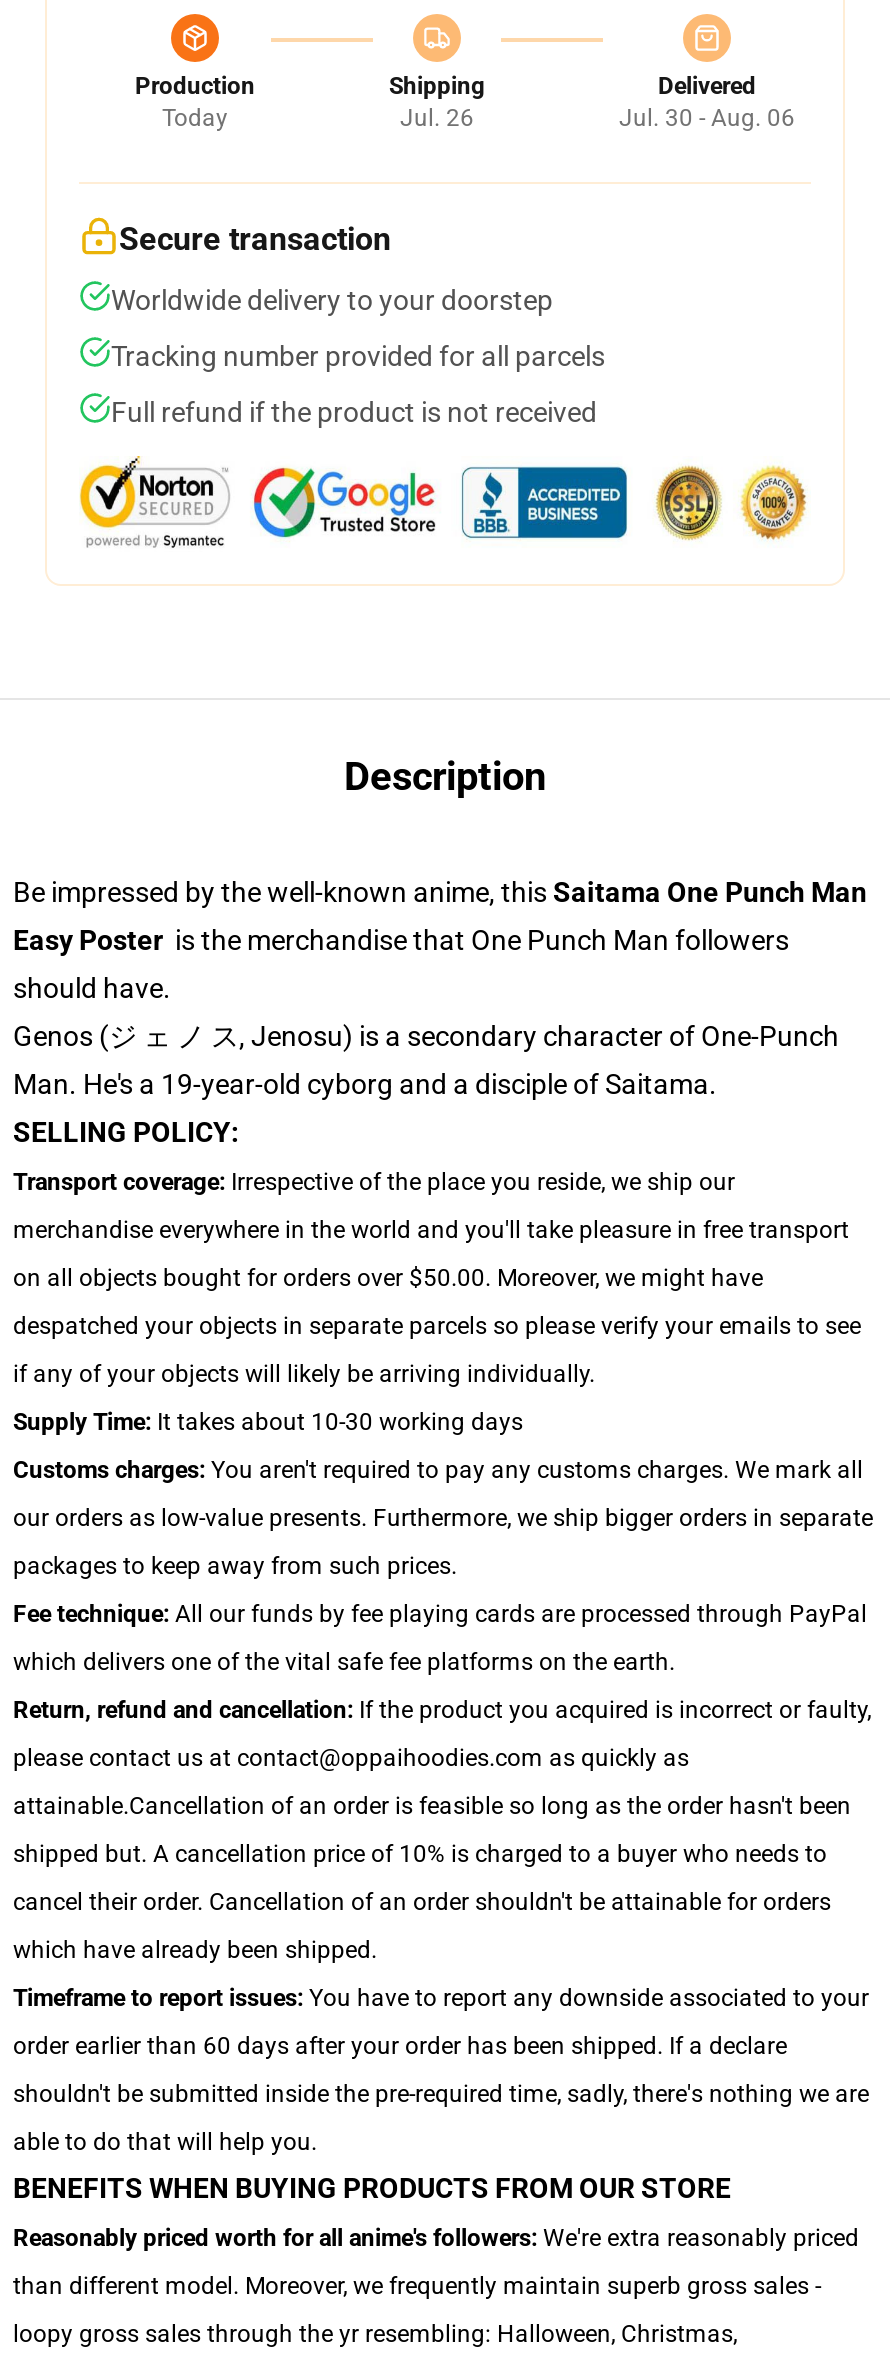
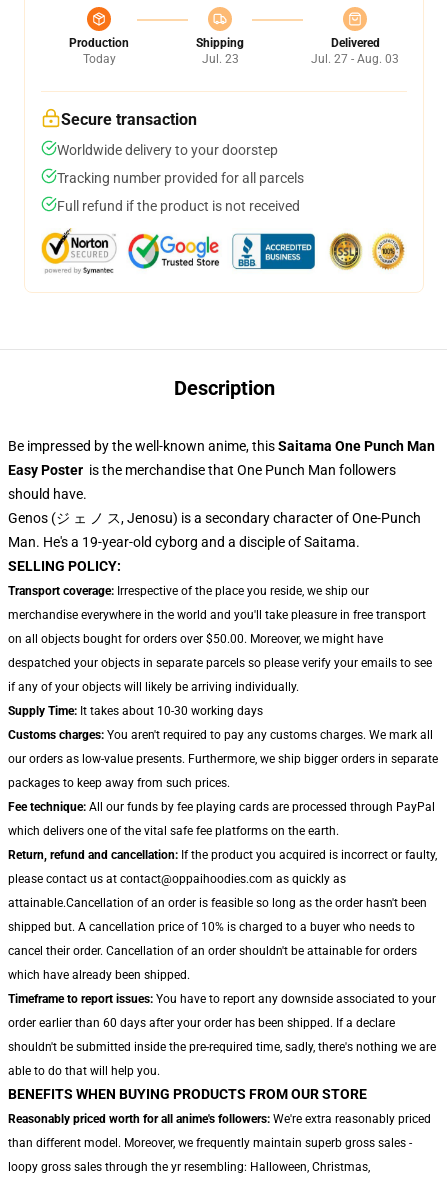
- Jul. 26
+ Jul. 23

- Jul. 30 - Aug. 06
+ Jul. 27 - Aug. 03
